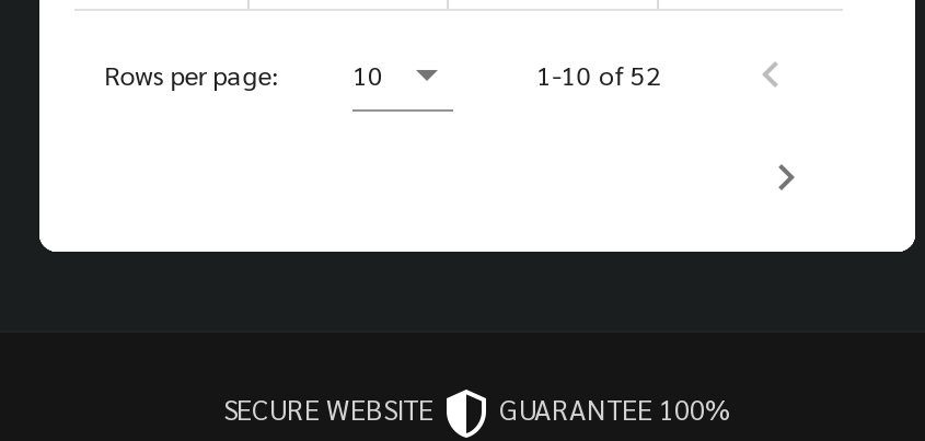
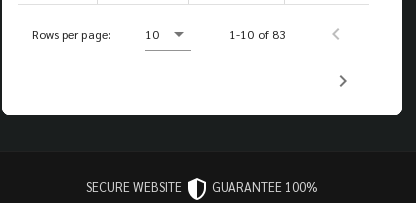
- 1-10 of 52
+ 1-10 of 83
